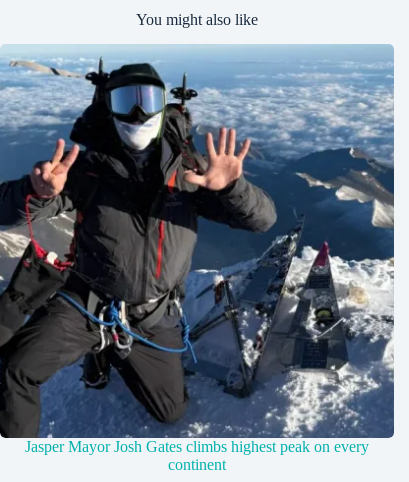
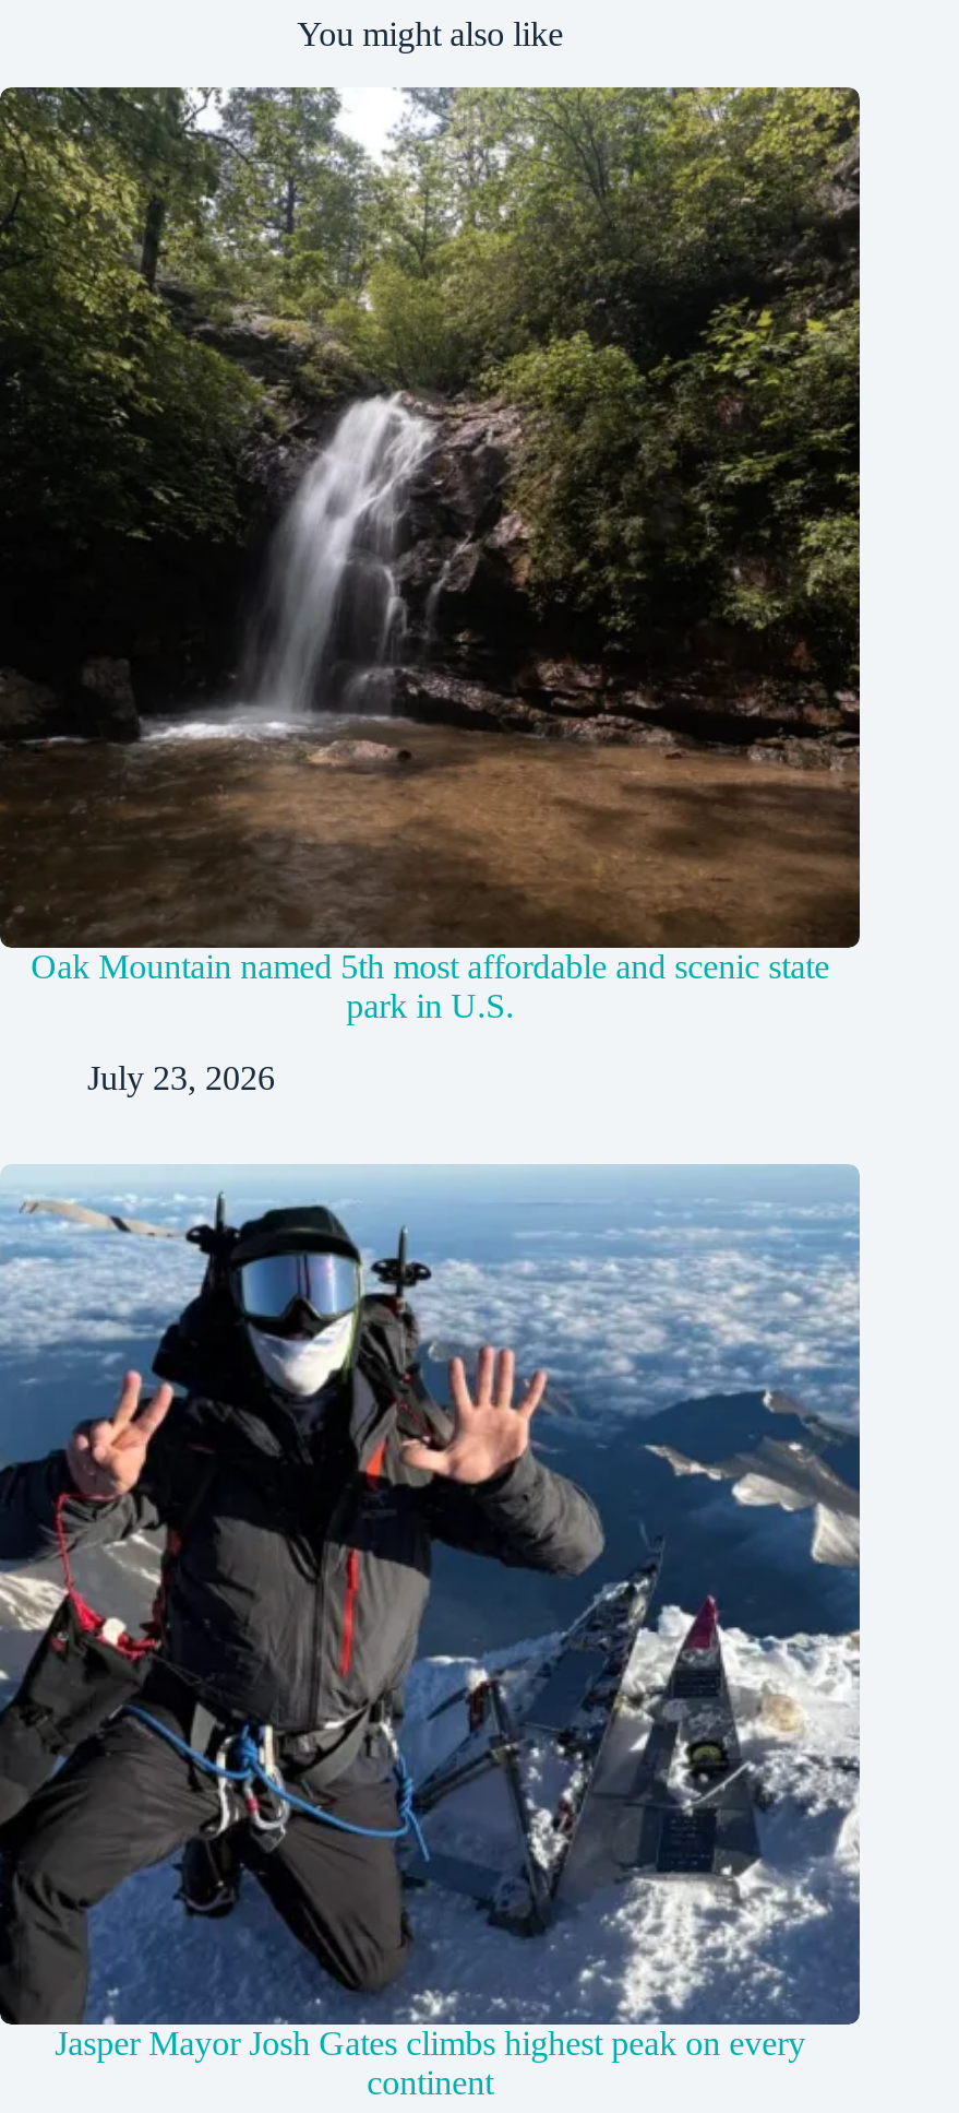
+ [image]
+ Oak Mountain named 5th most affordable and scenic state
+ park in U.S.
+ July 23, 2026
